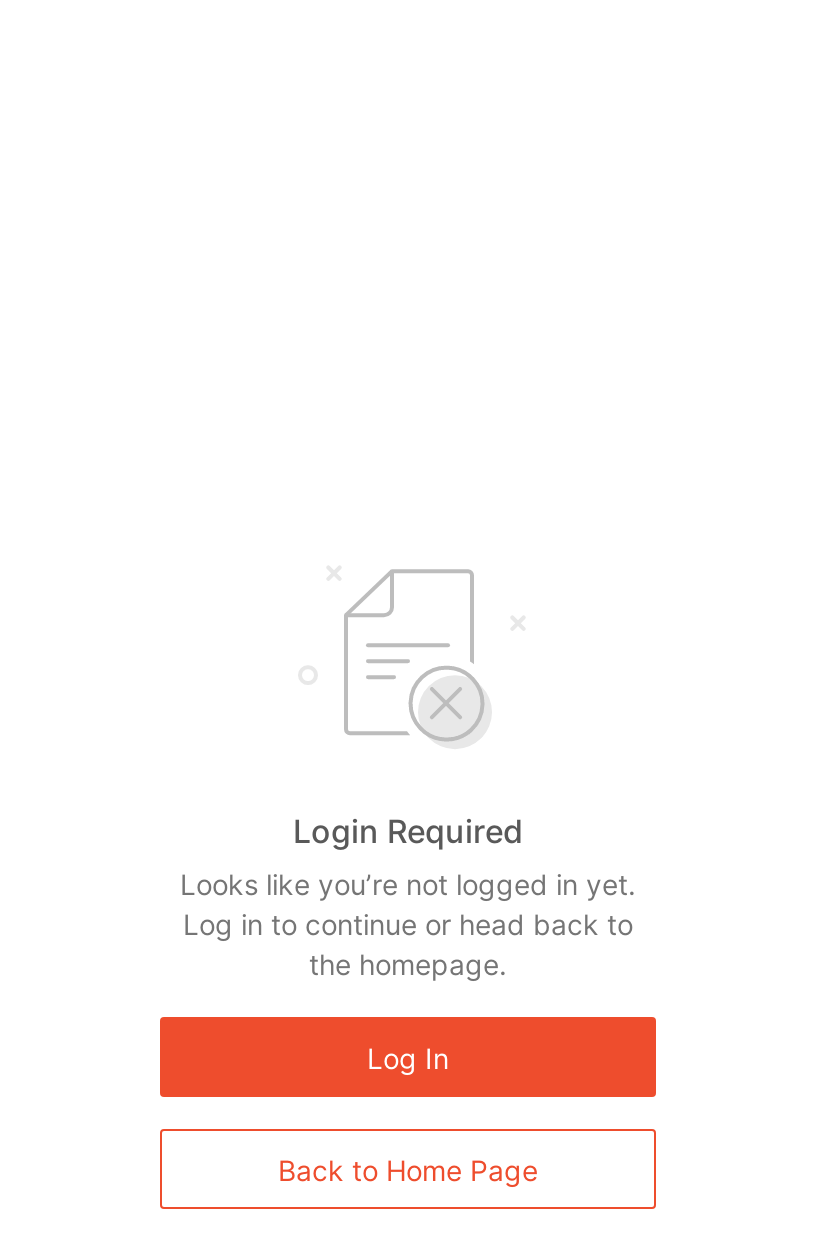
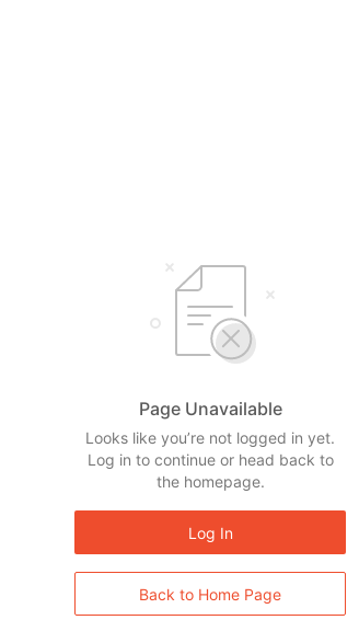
- Login Required
+ Page Unavailable
